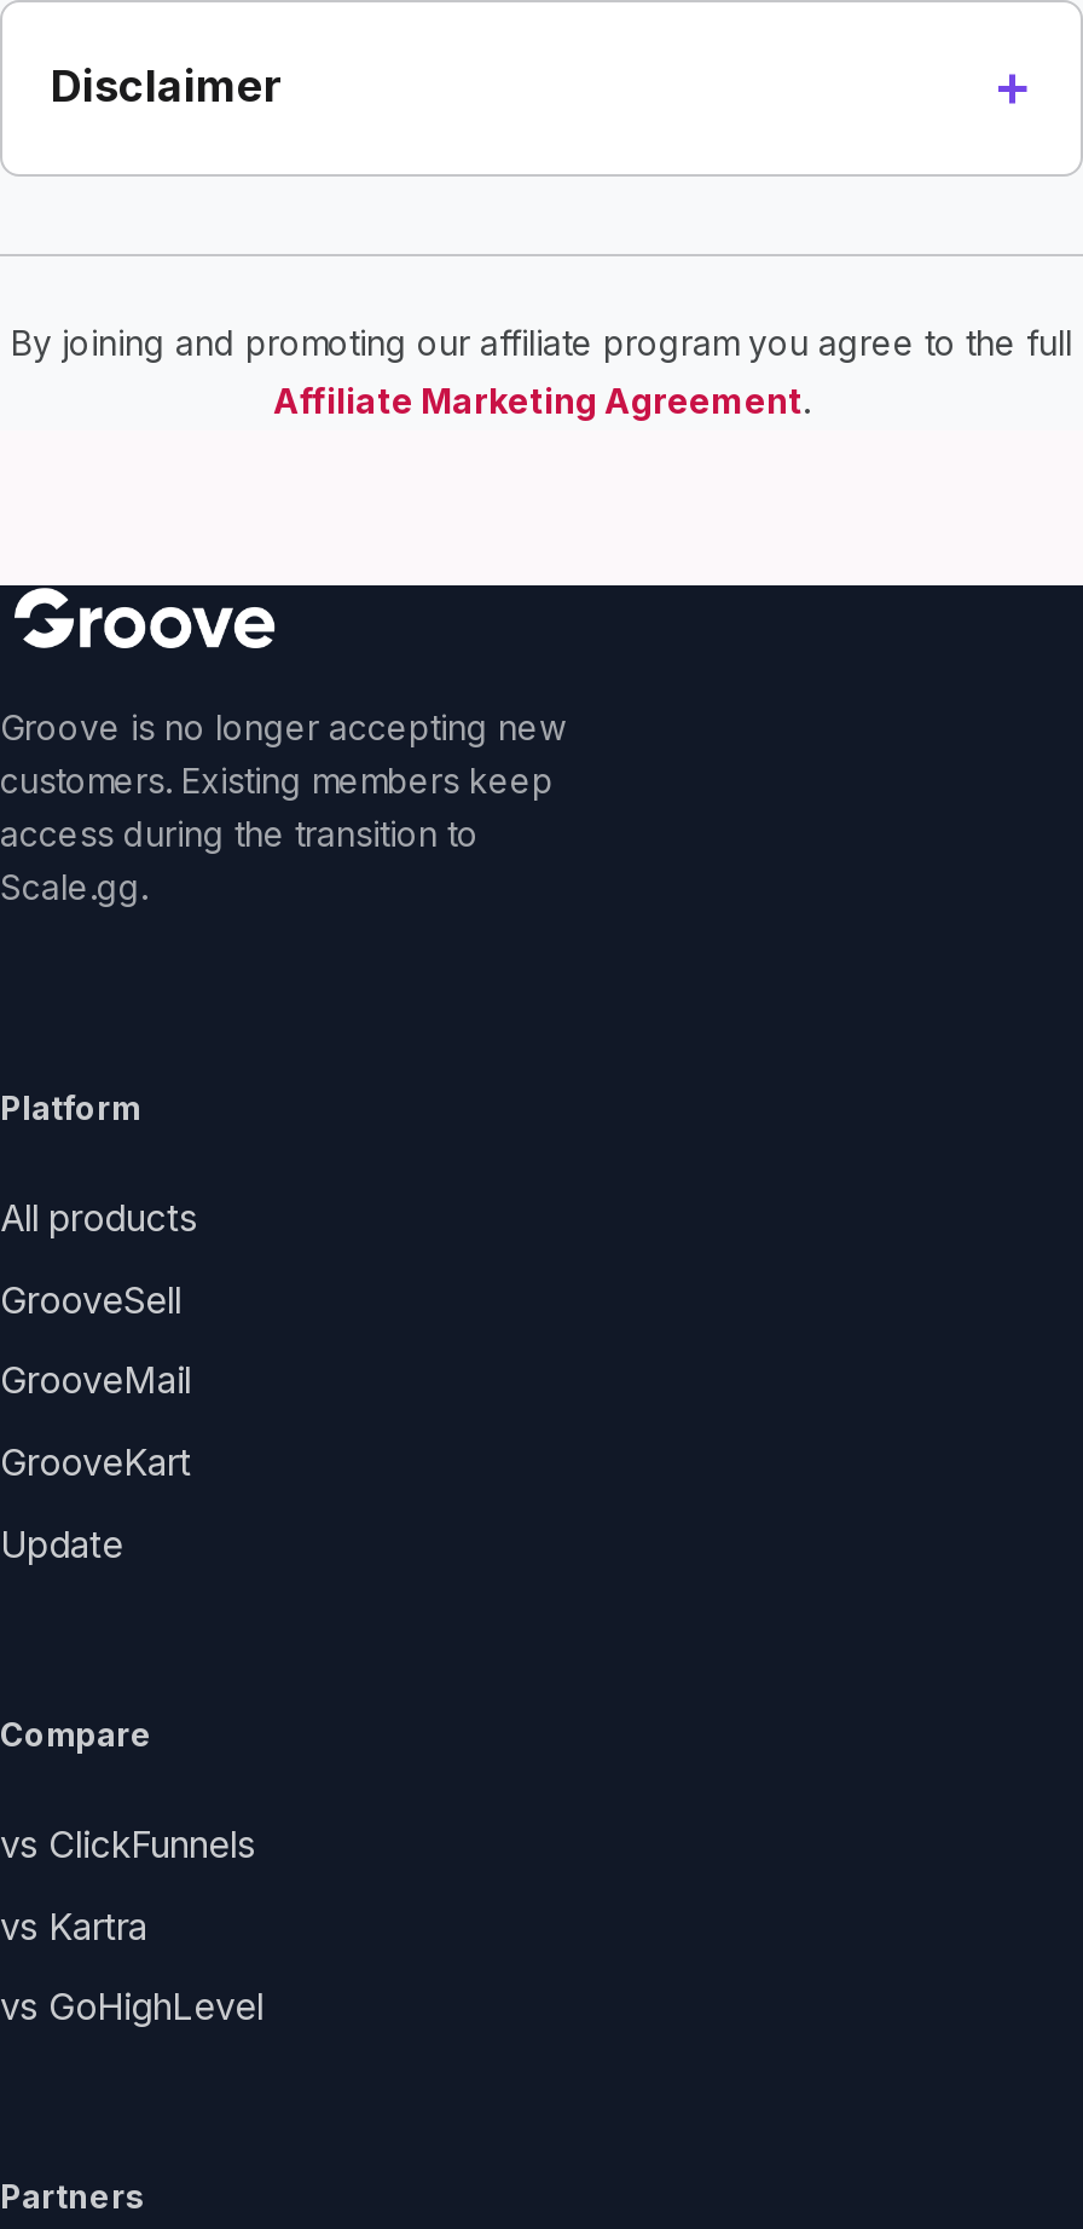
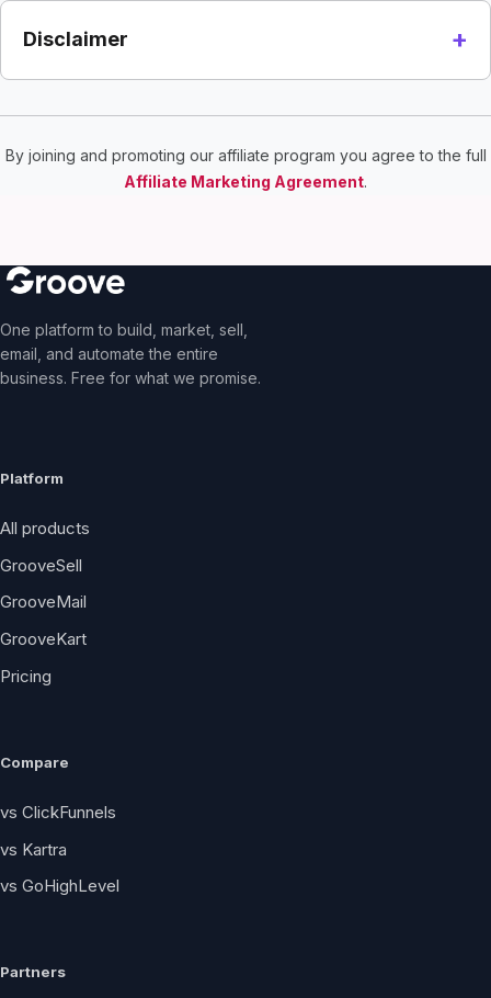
- Groove is no longer accepting new
- customers. Existing members keep
- access during the transition to
- Scale.gg.
+ One platform to build, market, sell,
+ email, and automate the entire
+ business. Free for what we promise.

- Update
+ Pricing
